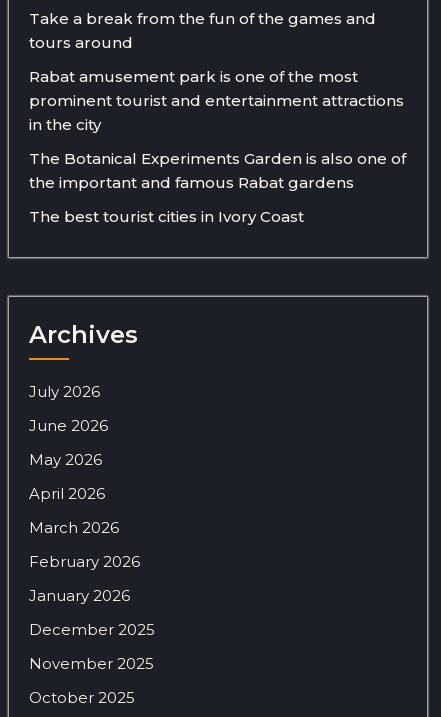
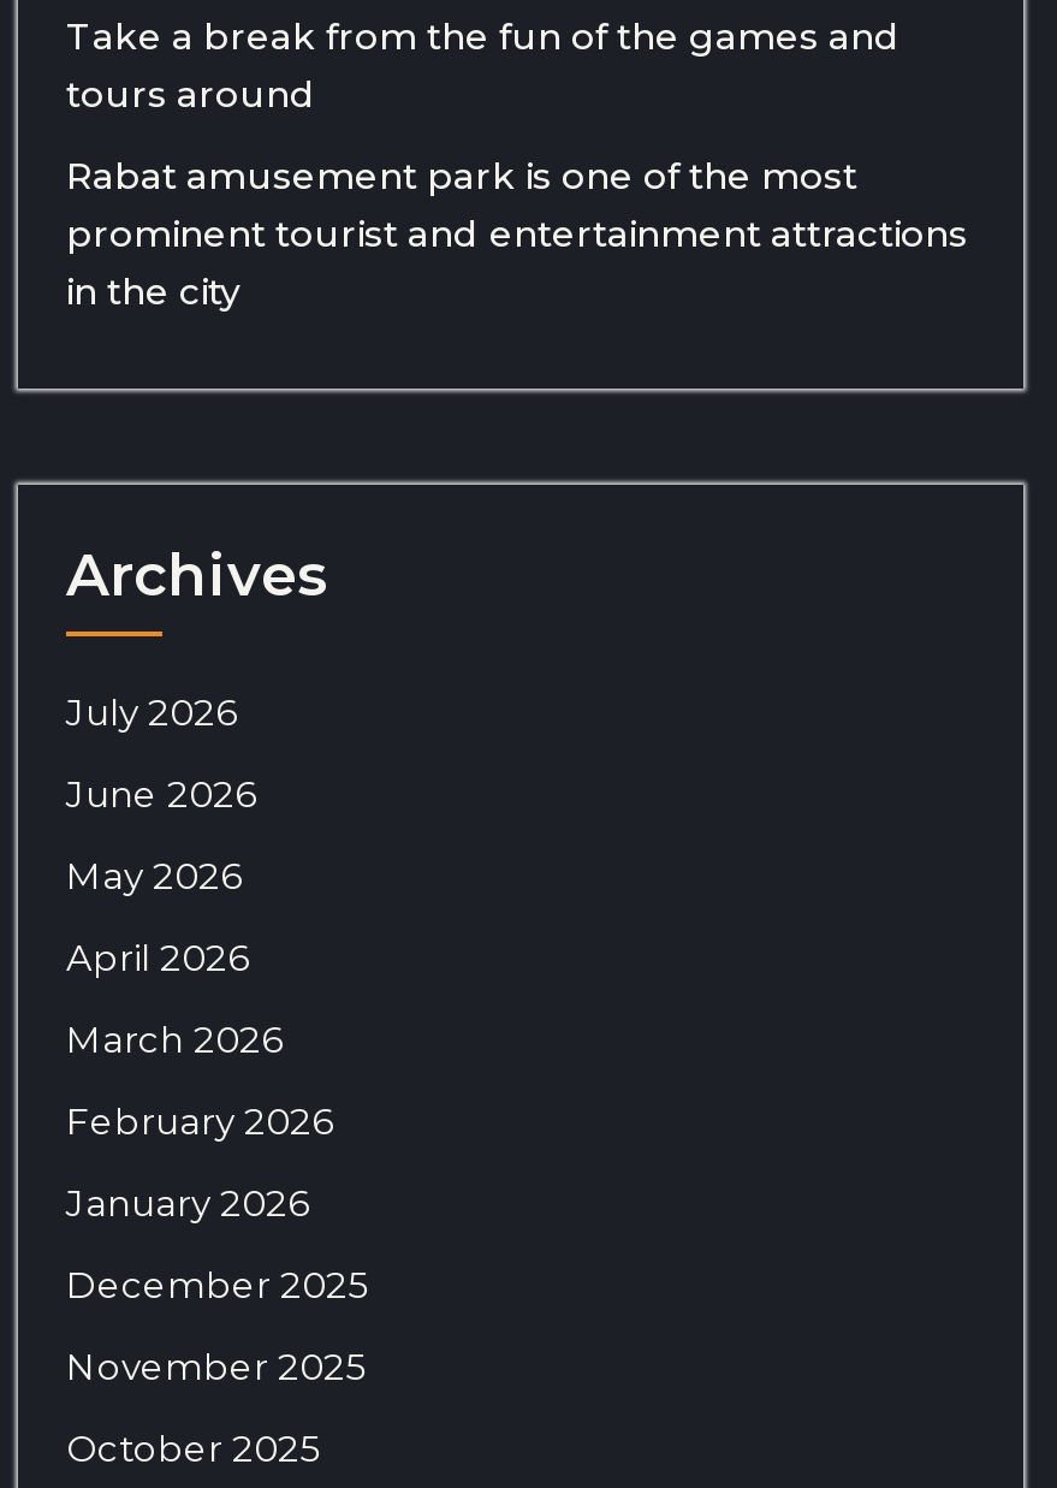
- The Botanical Experiments Garden is also one of
- the important and famous Rabat gardens
- The best tourist cities in Ivory Coast
